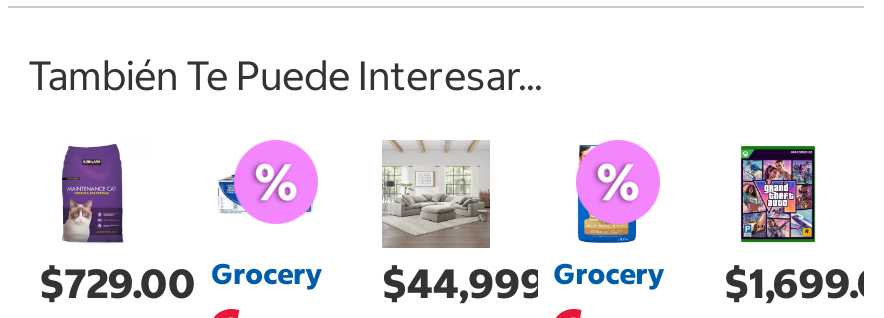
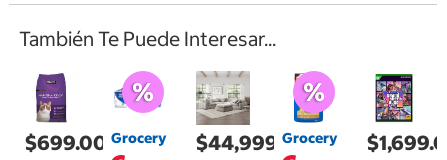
- $729.00
+ $699.00
